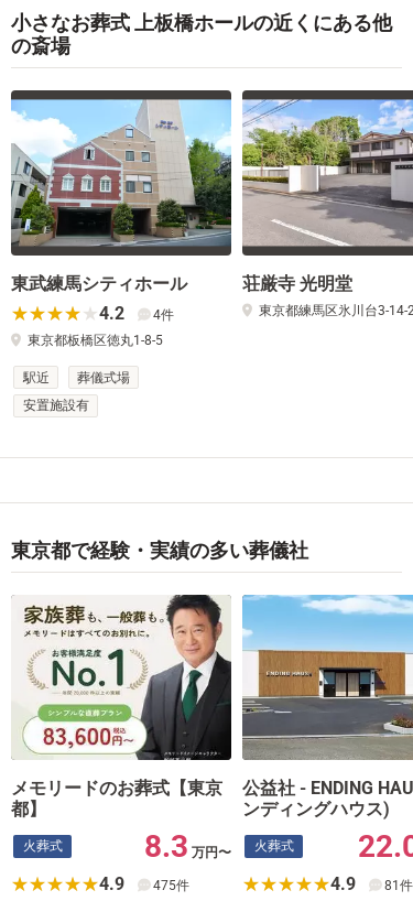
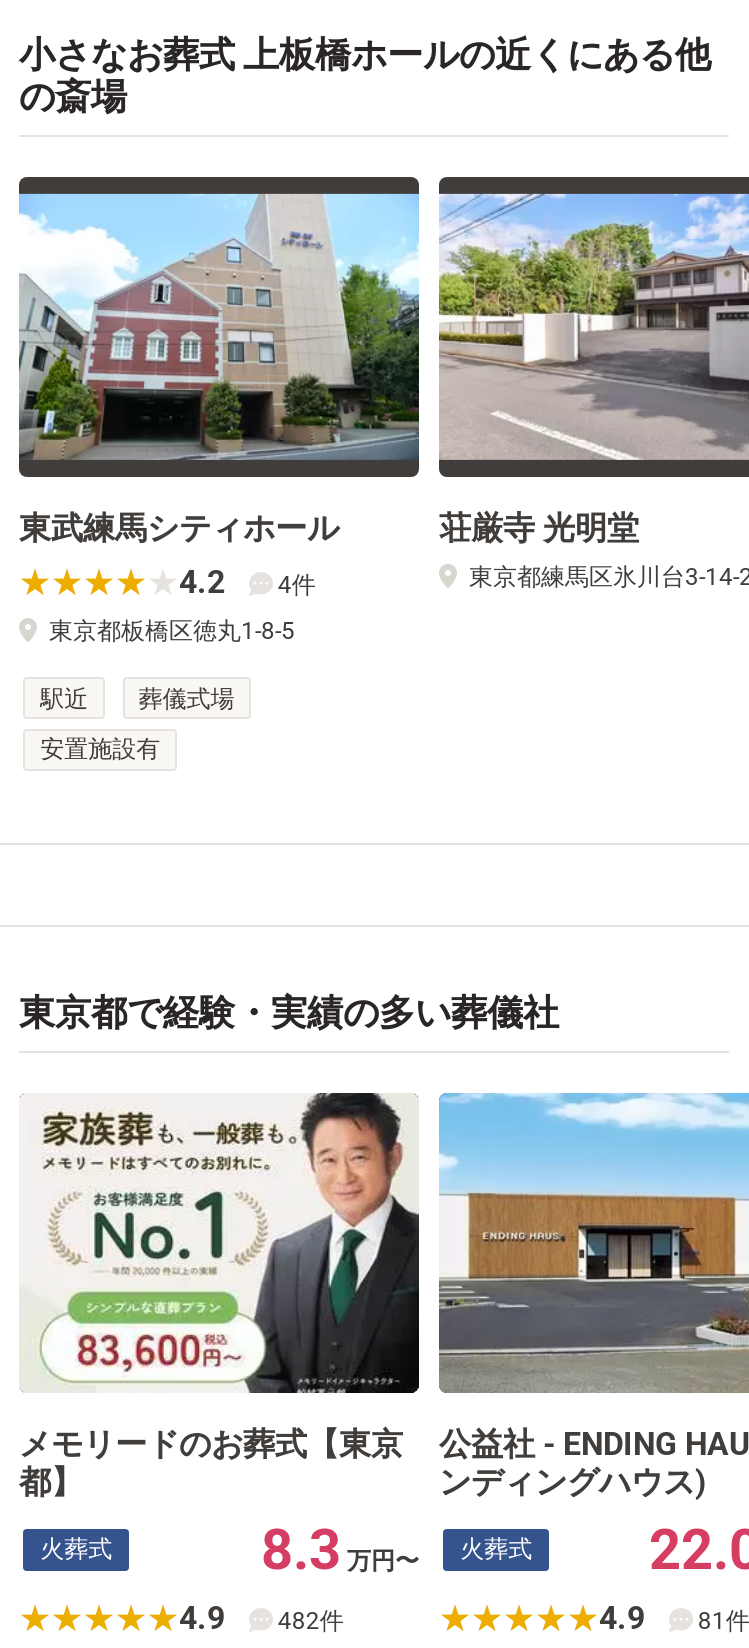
- 4.9 475件
+ 4.9 482件
